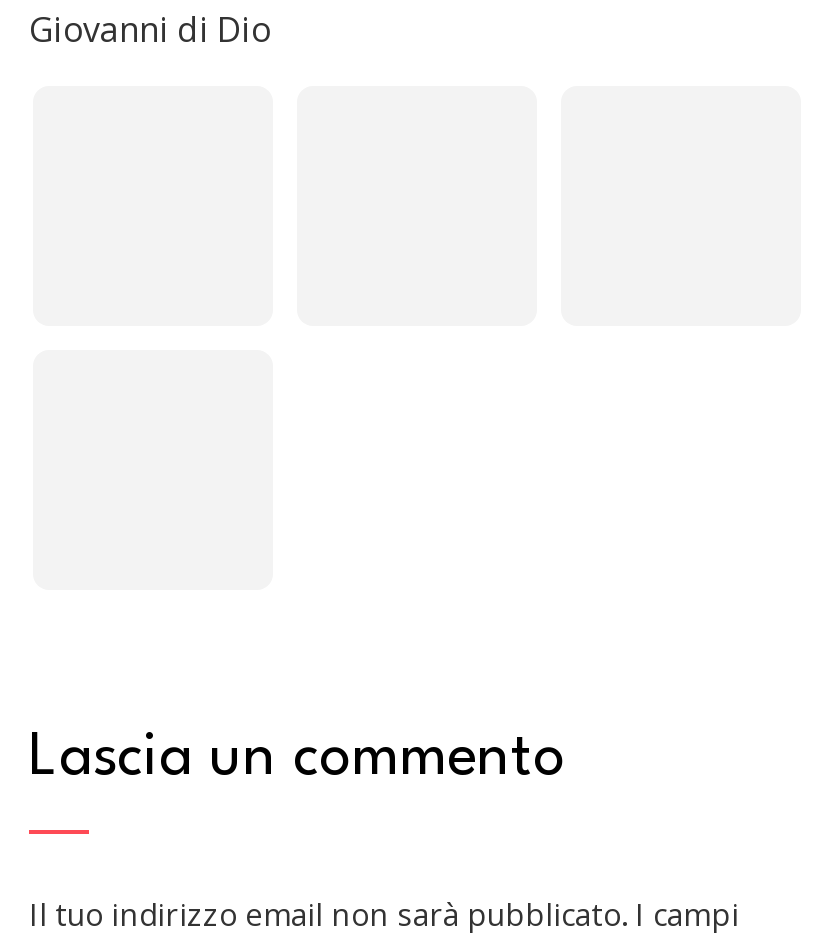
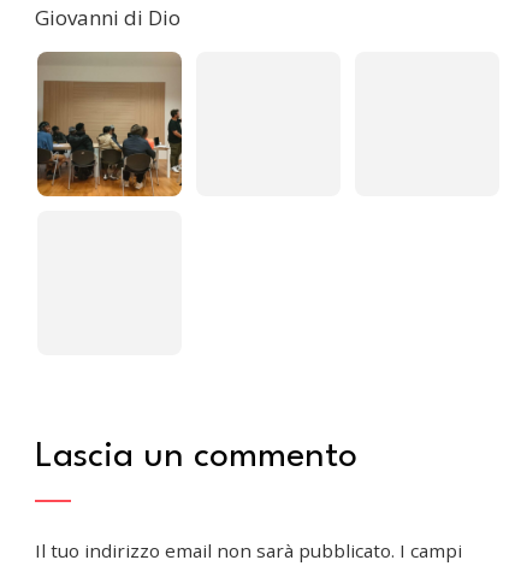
+ [image]
